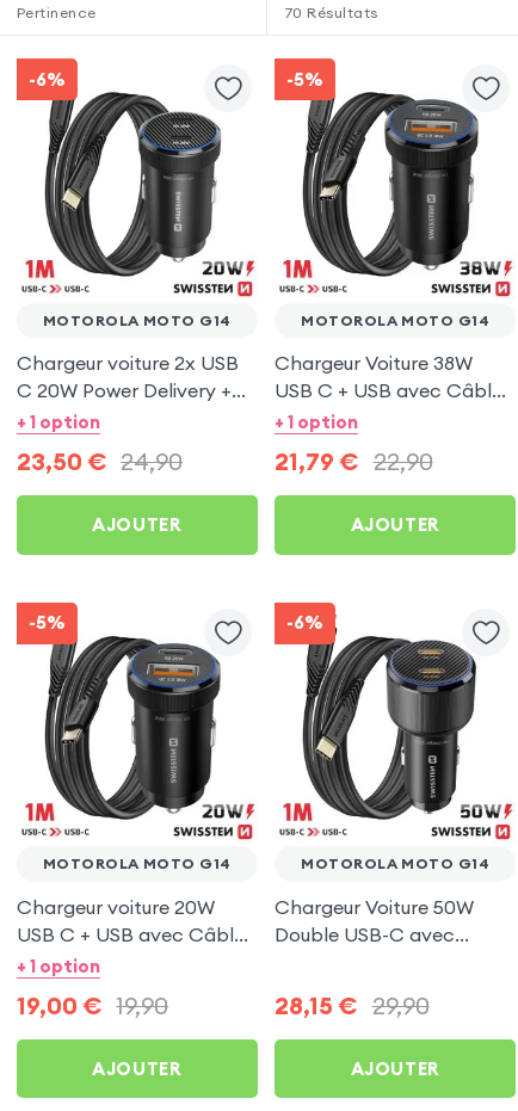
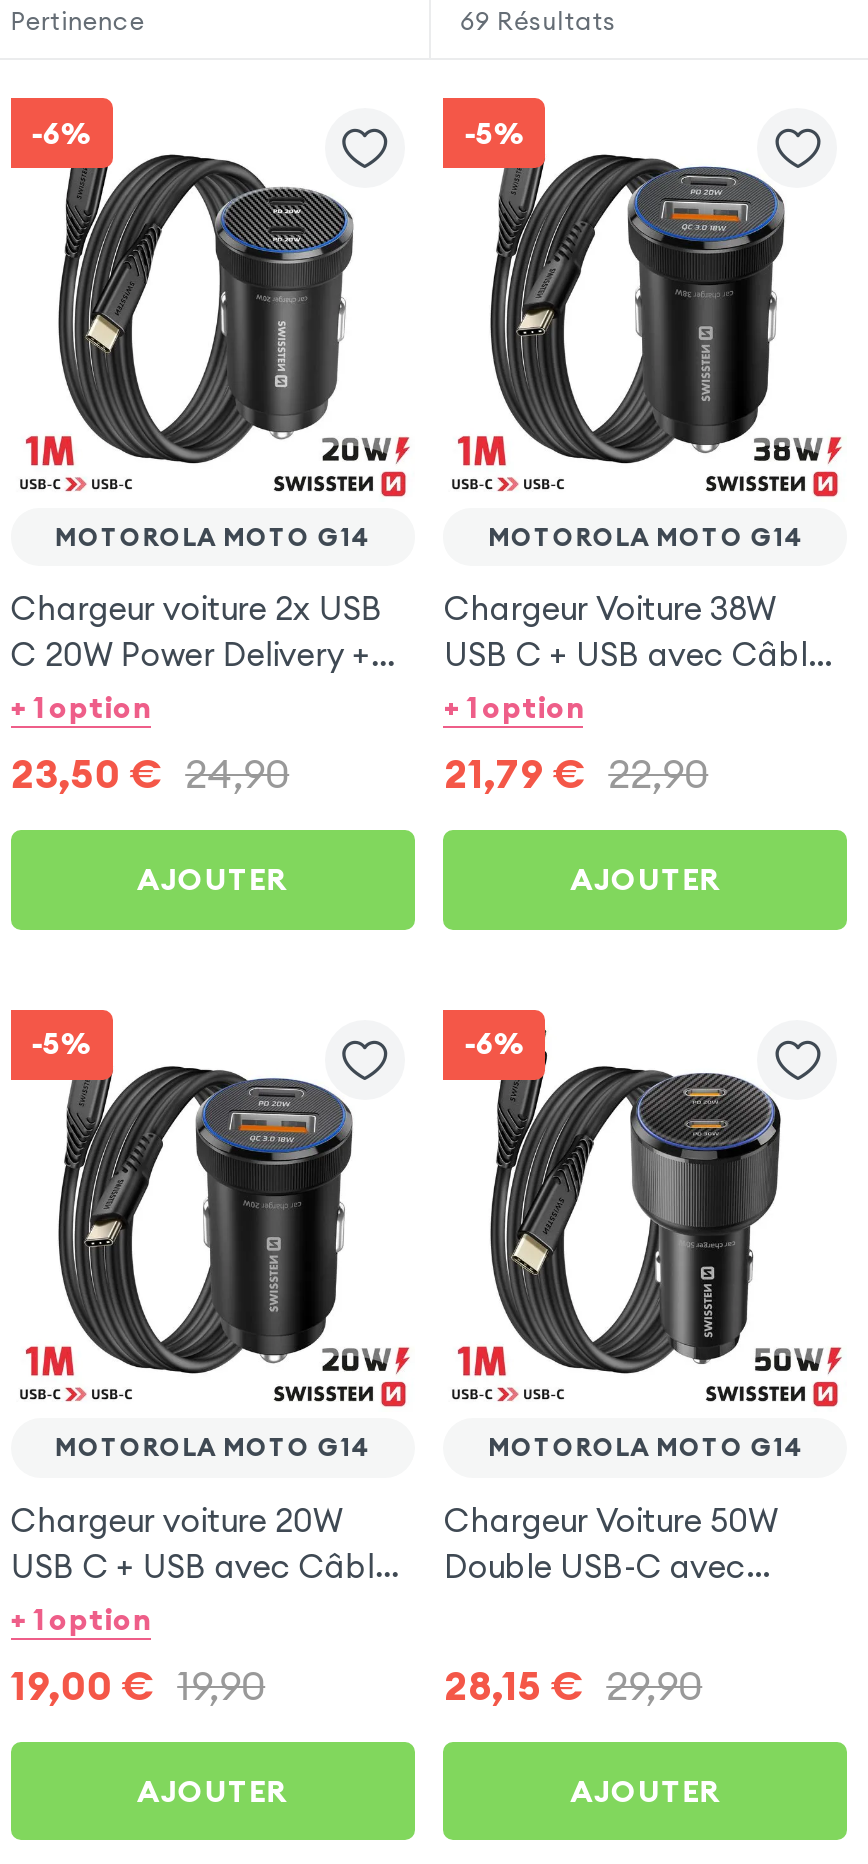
- 70 Résultats
+ 69 Résultats
